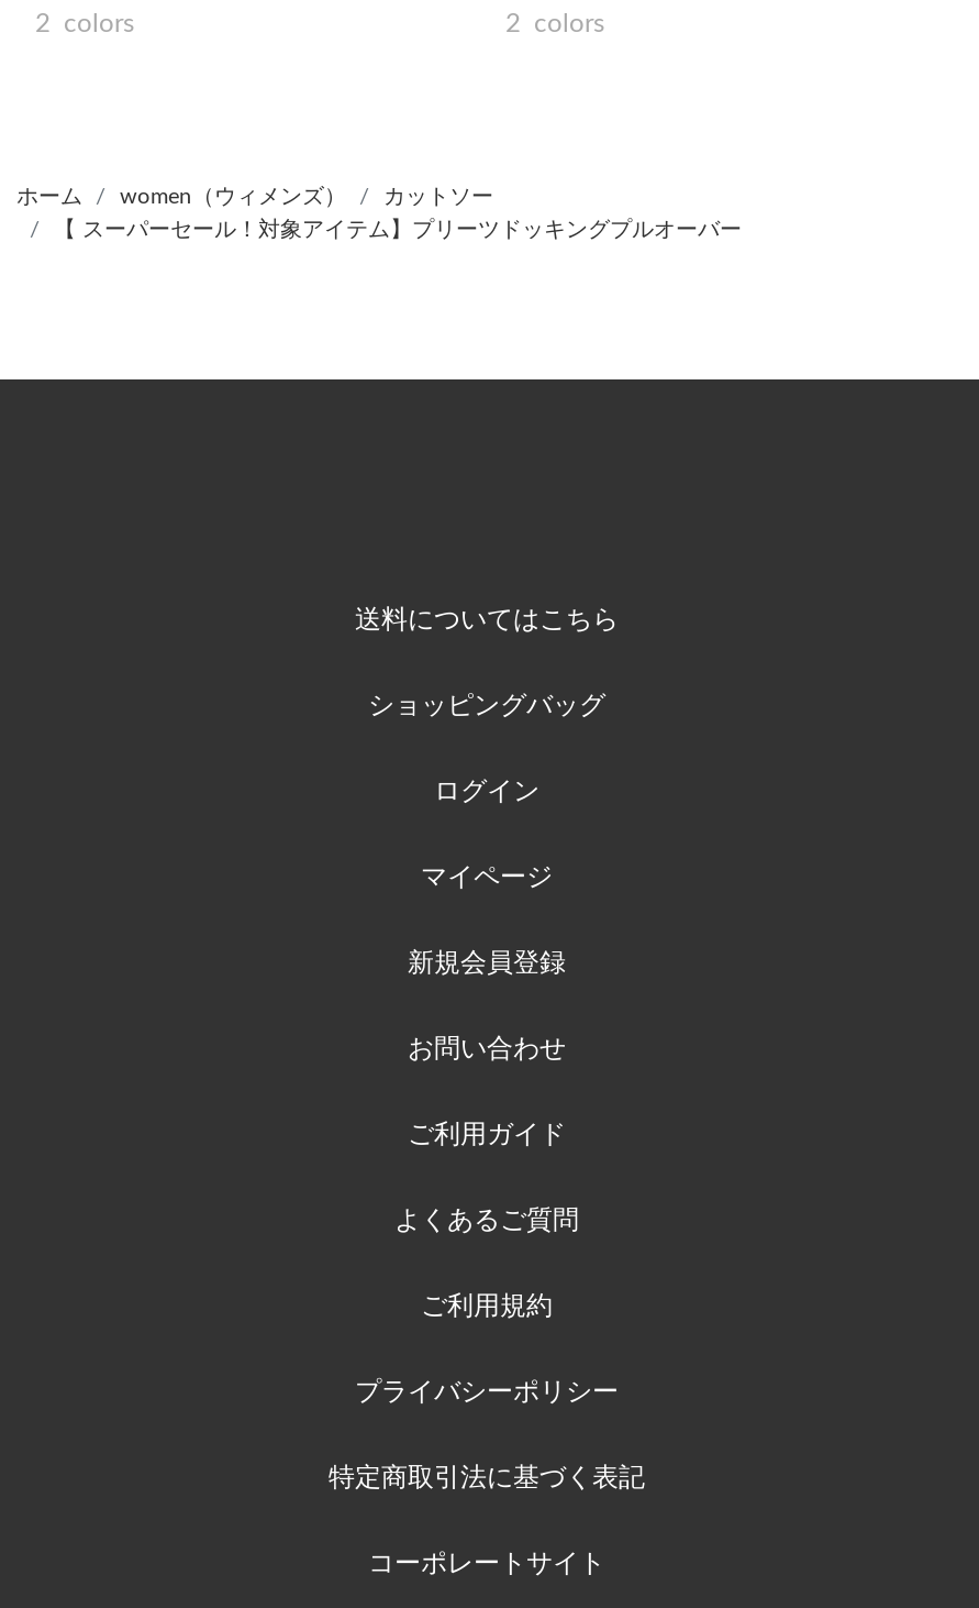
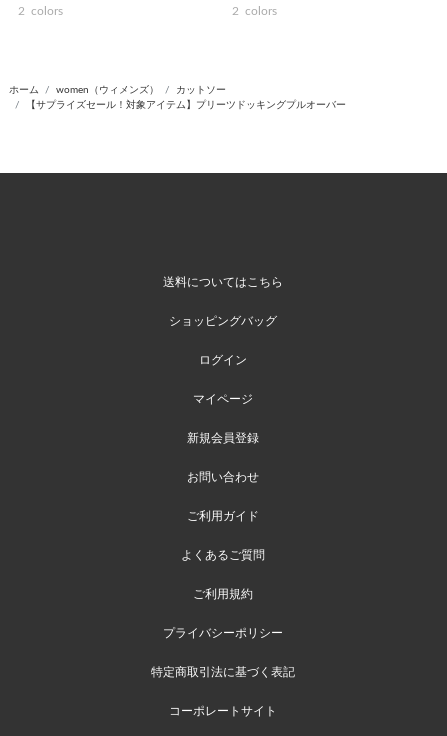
- 【 スーパーセール！対象アイテム】プリーツドッキングプルオーバー
+ 【サプライズセール！対象アイテム】プリーツドッキングプルオーバー
